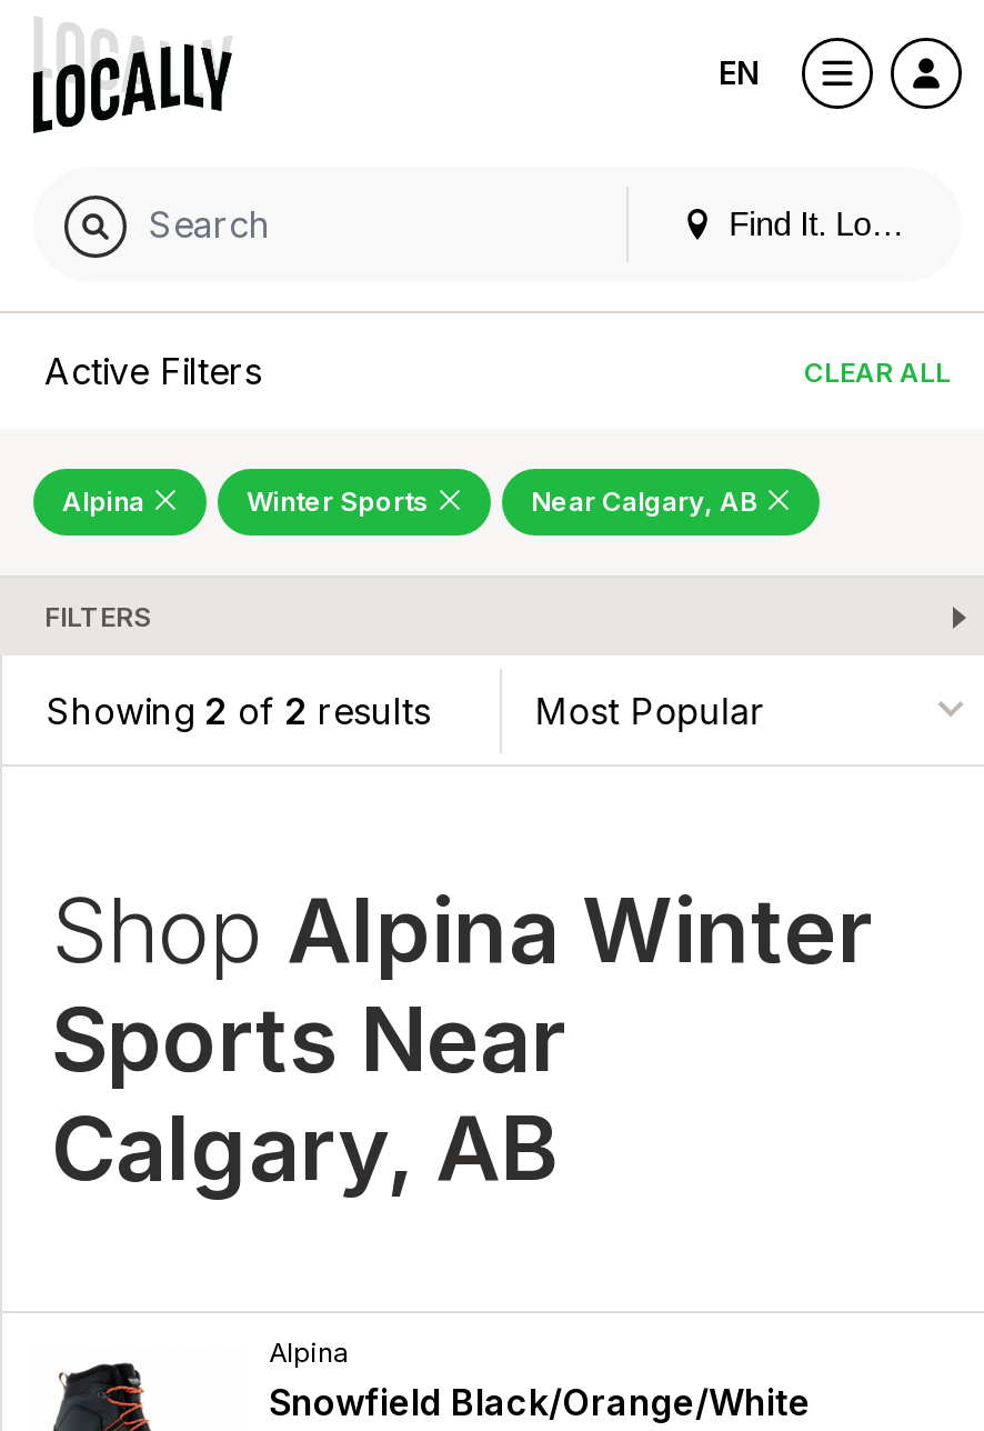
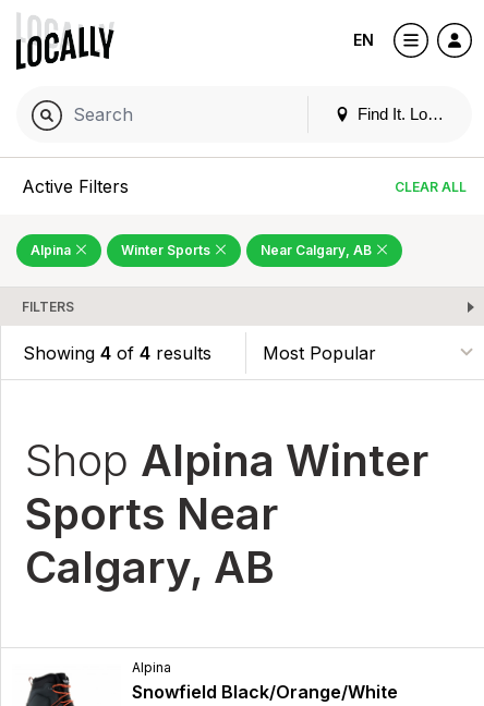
- Showing 2 of 2 results
+ Showing 4 of 4 results
